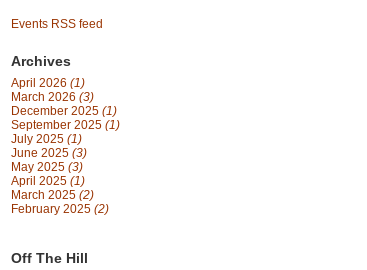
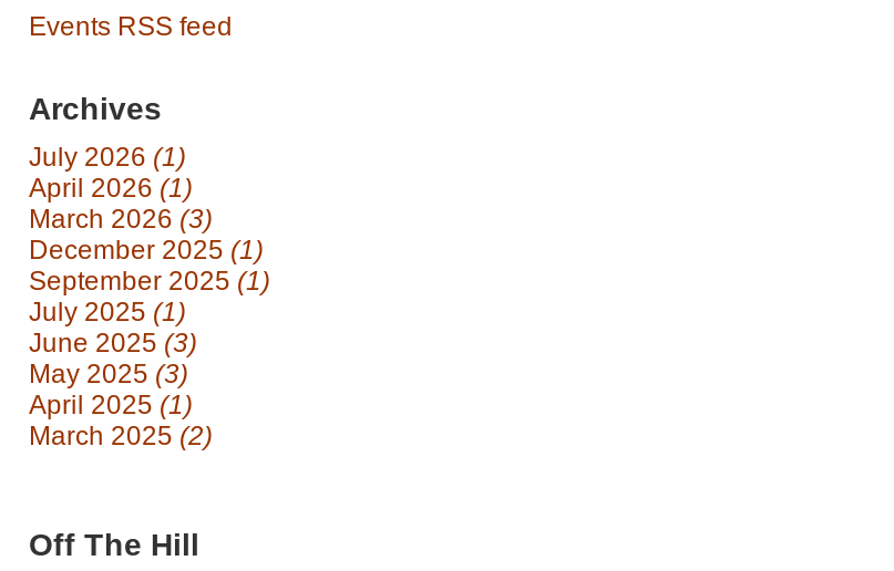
+ July 2026 (1)

- February 2025 (2)
